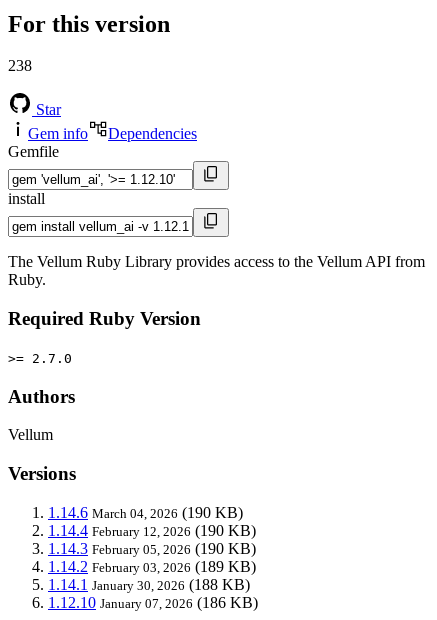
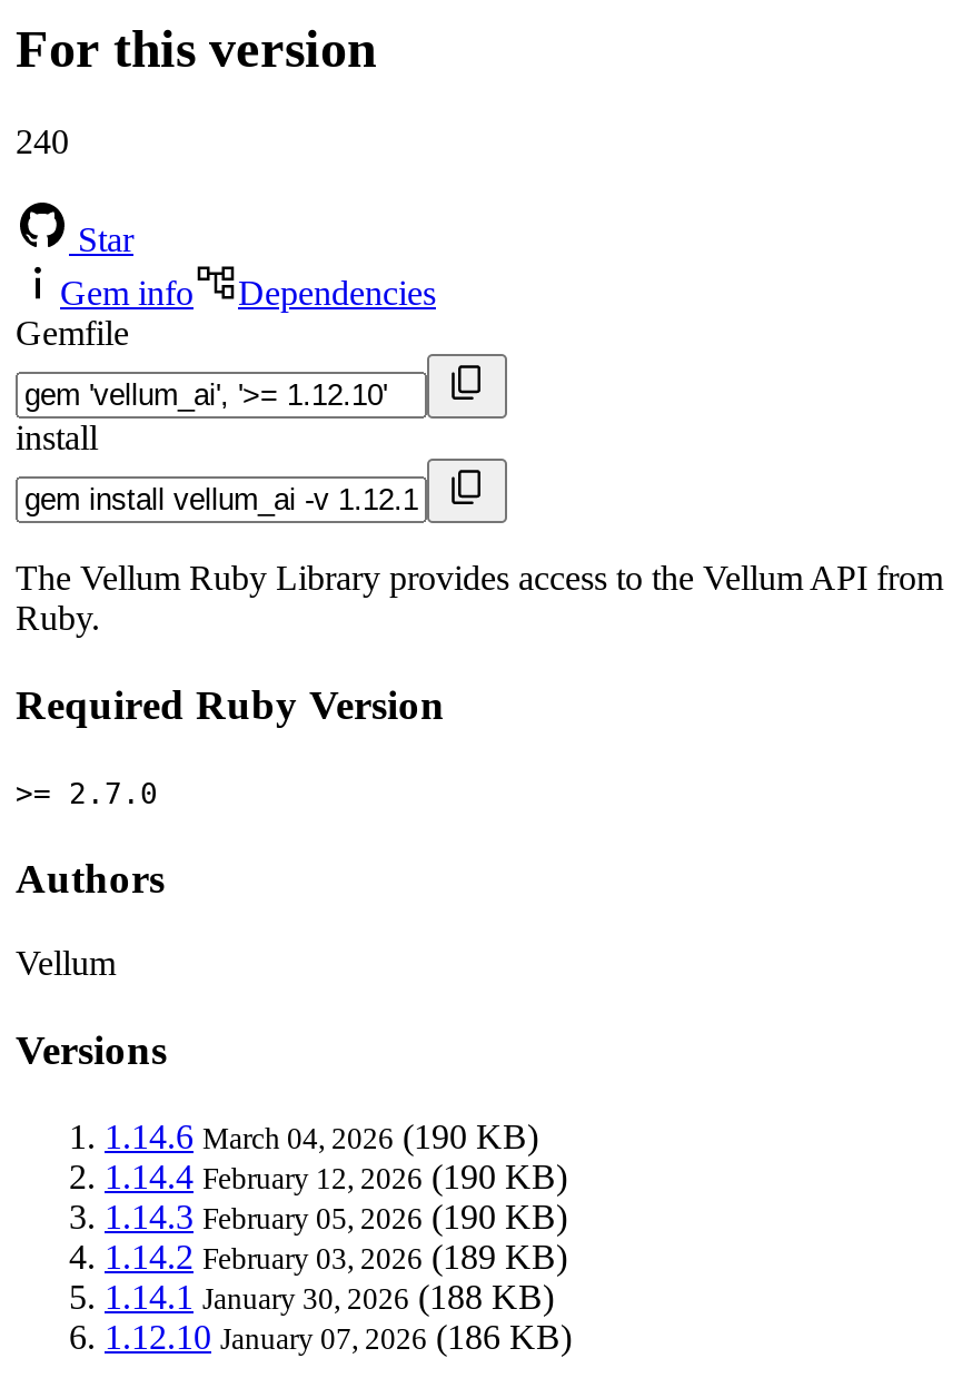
- 238
+ 240
